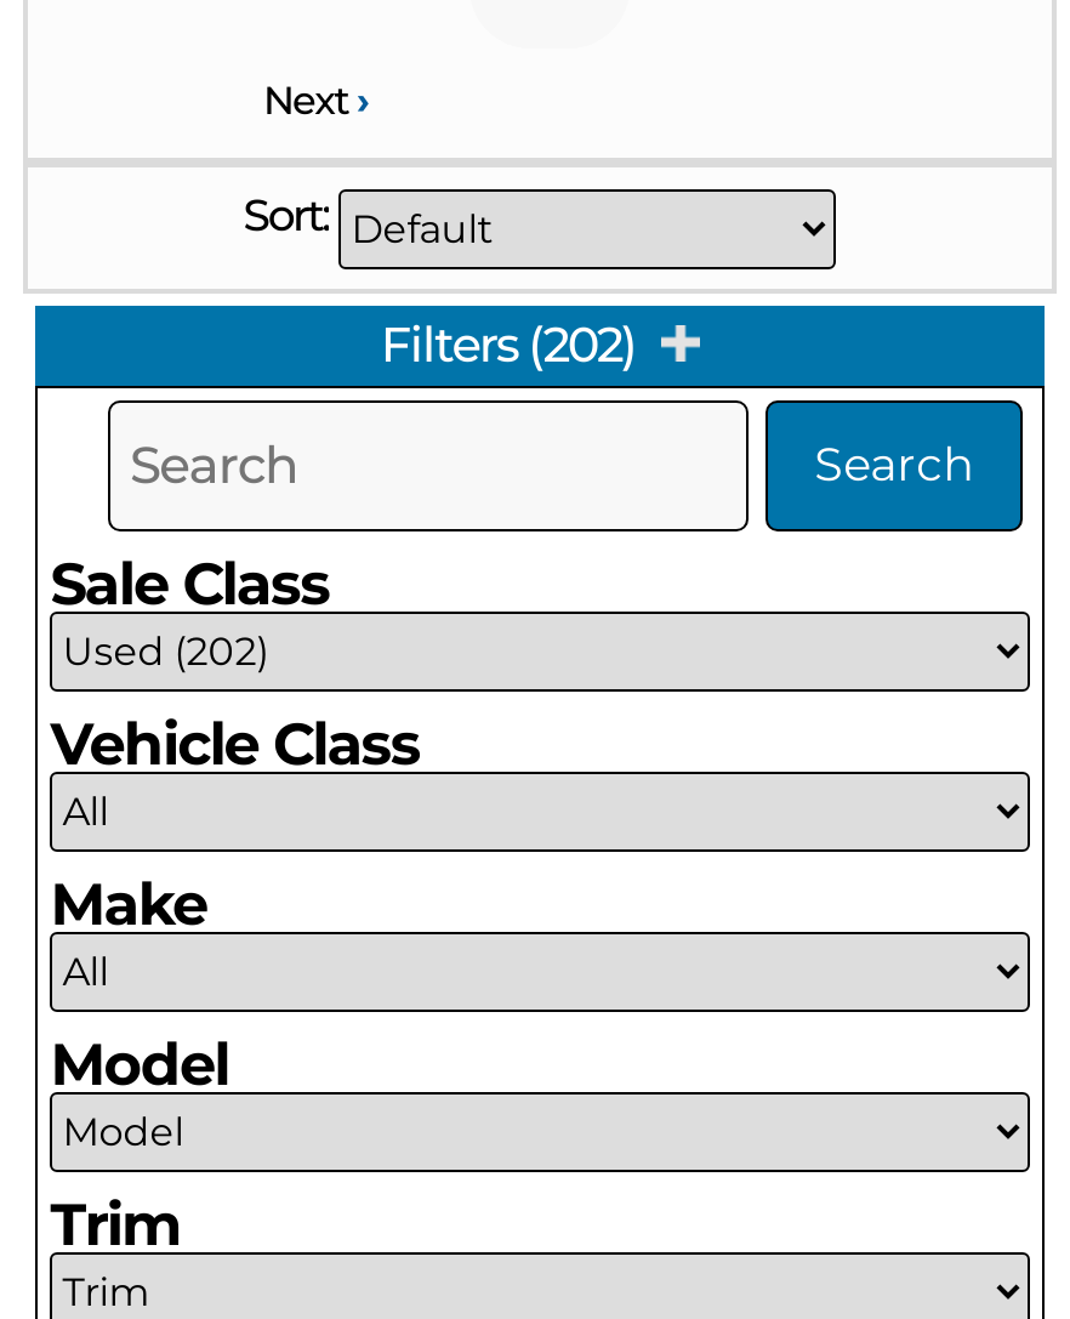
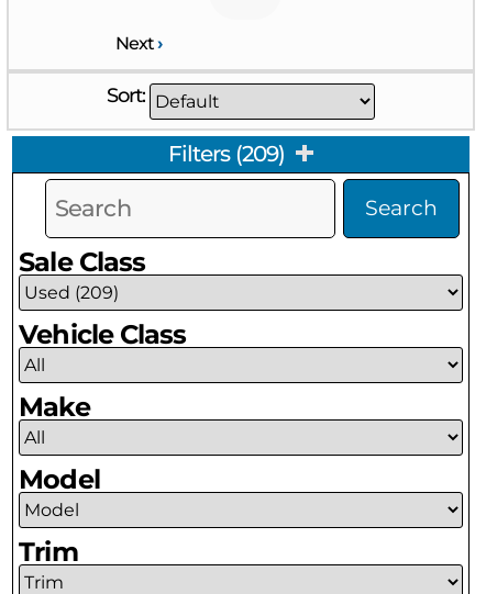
- Filters (202)
+ Filters (209)
